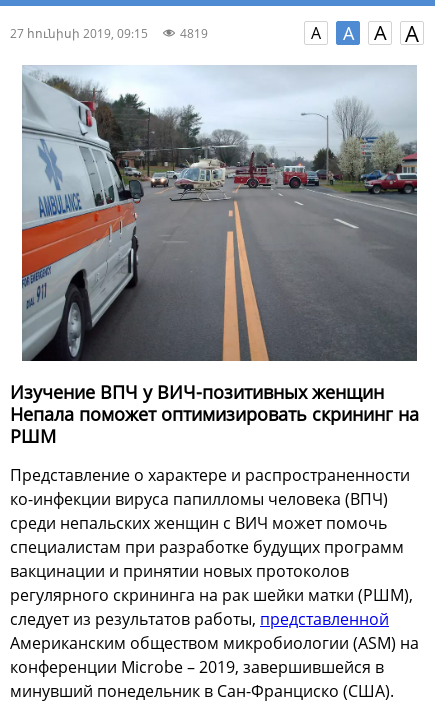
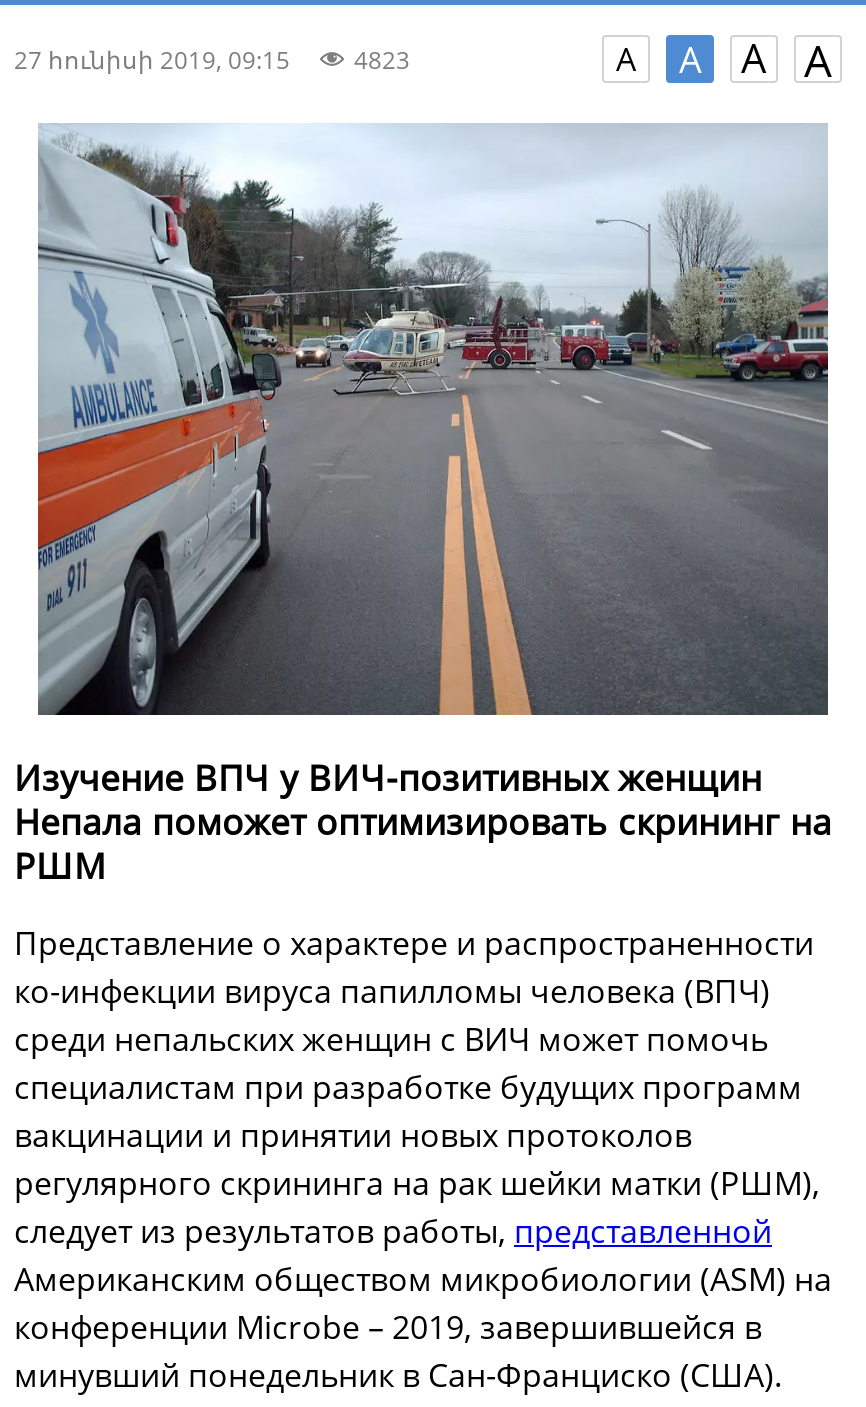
- 27 հունիսի 2019, 09:15 4819
+ 27 հունիսի 2019, 09:15 4823
